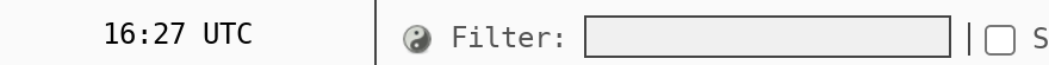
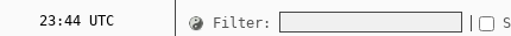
- 16:27 UTC
+ 23:44 UTC
